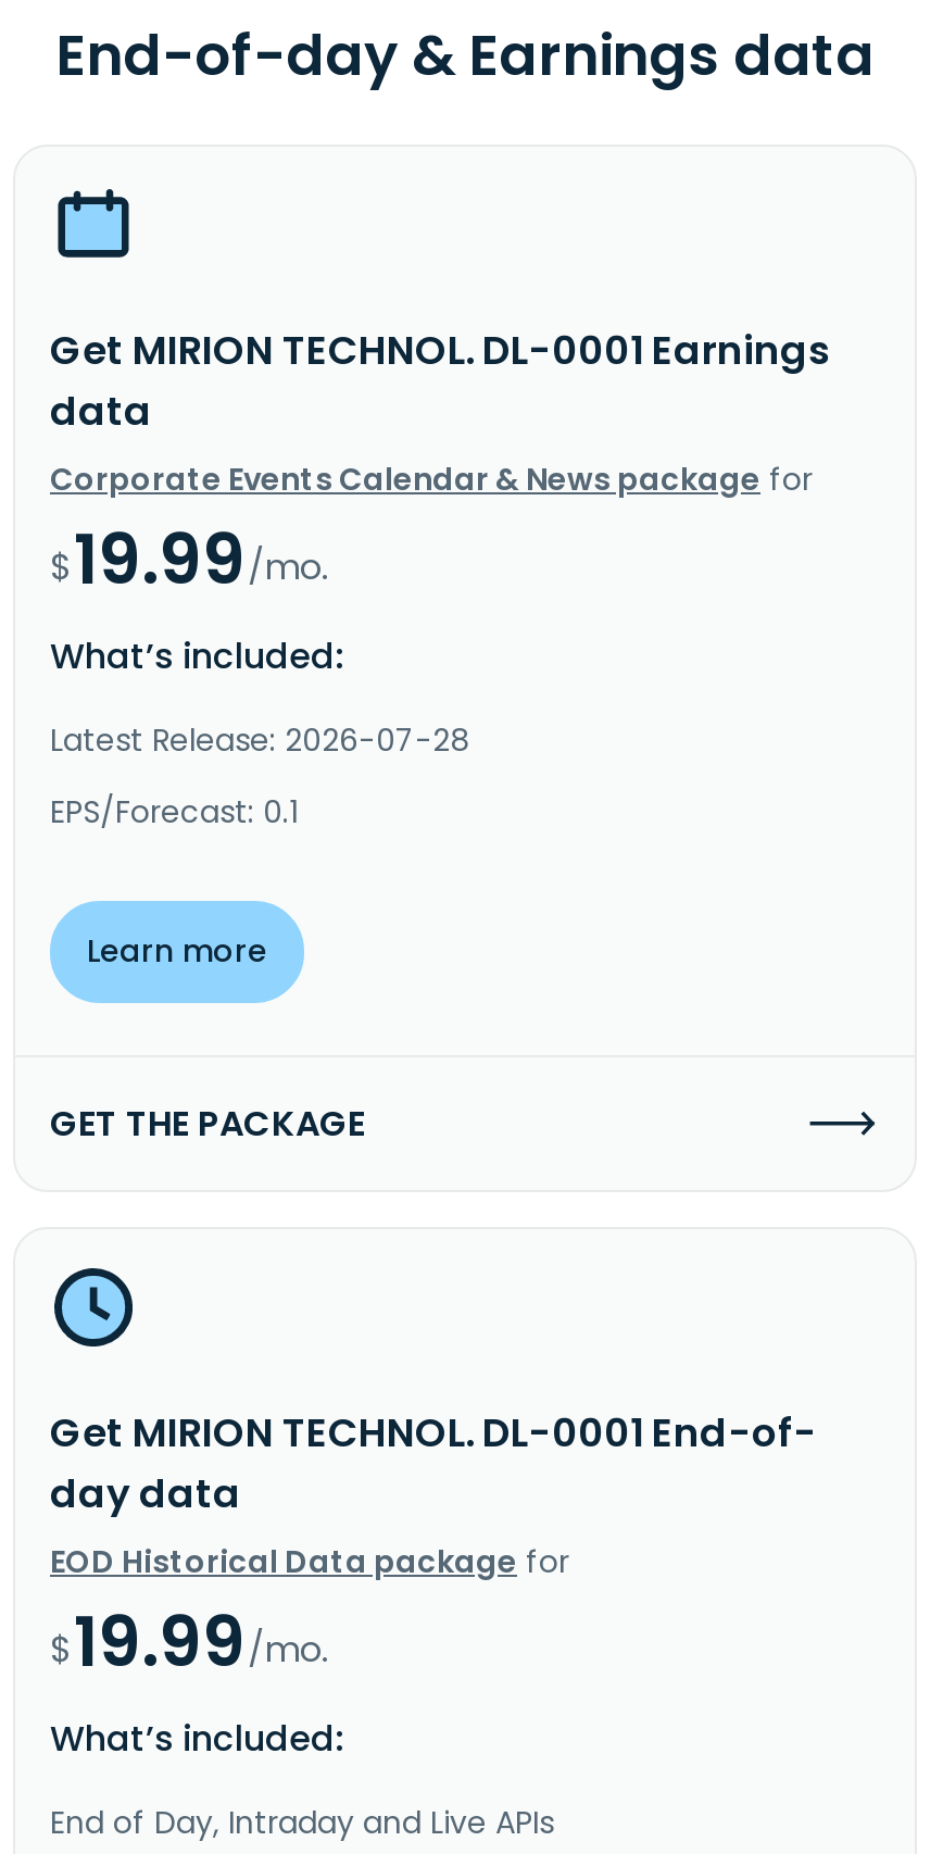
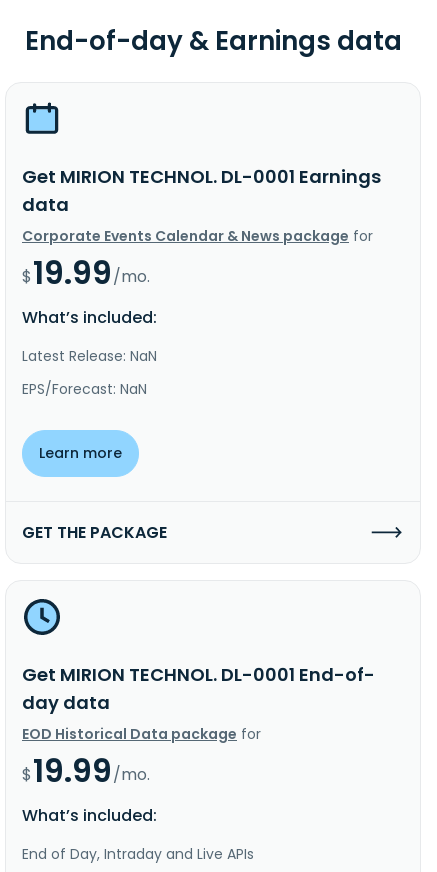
- Latest Release: 2026-07-28
+ Latest Release: NaN

- EPS/Forecast: 0.1
+ EPS/Forecast: NaN
